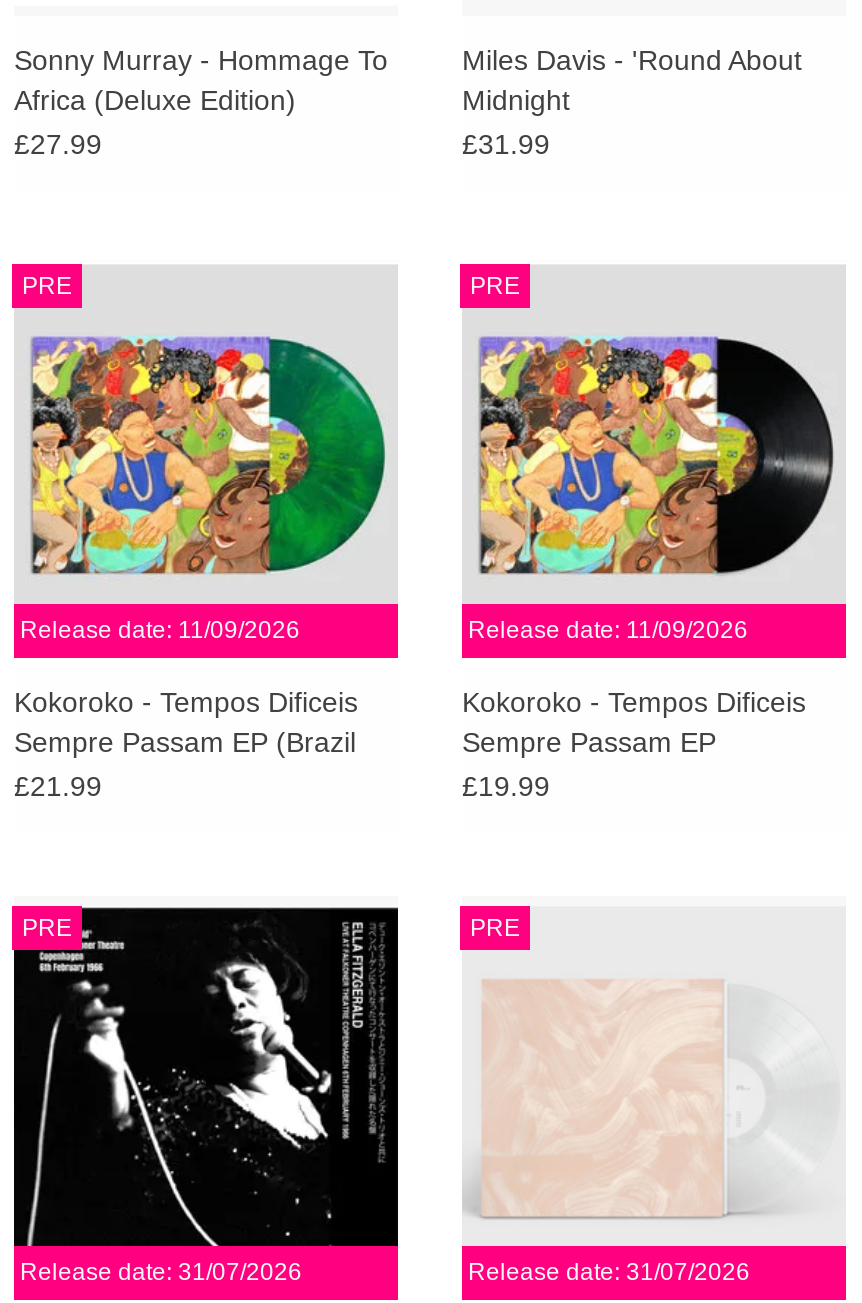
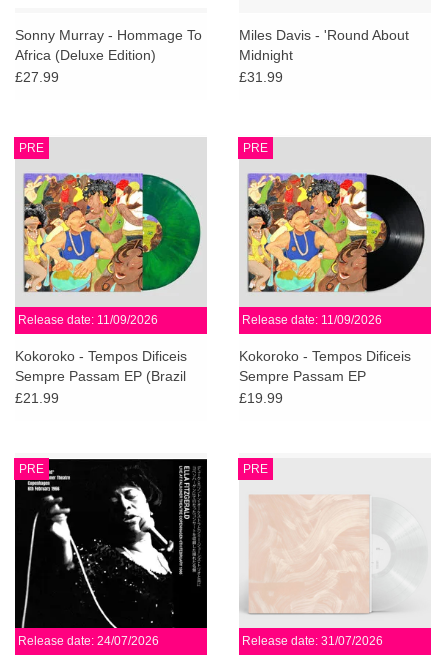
- Release date: 31/07/2026
+ Release date: 24/07/2026
